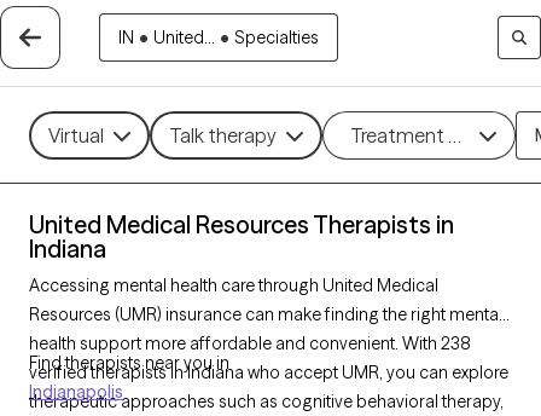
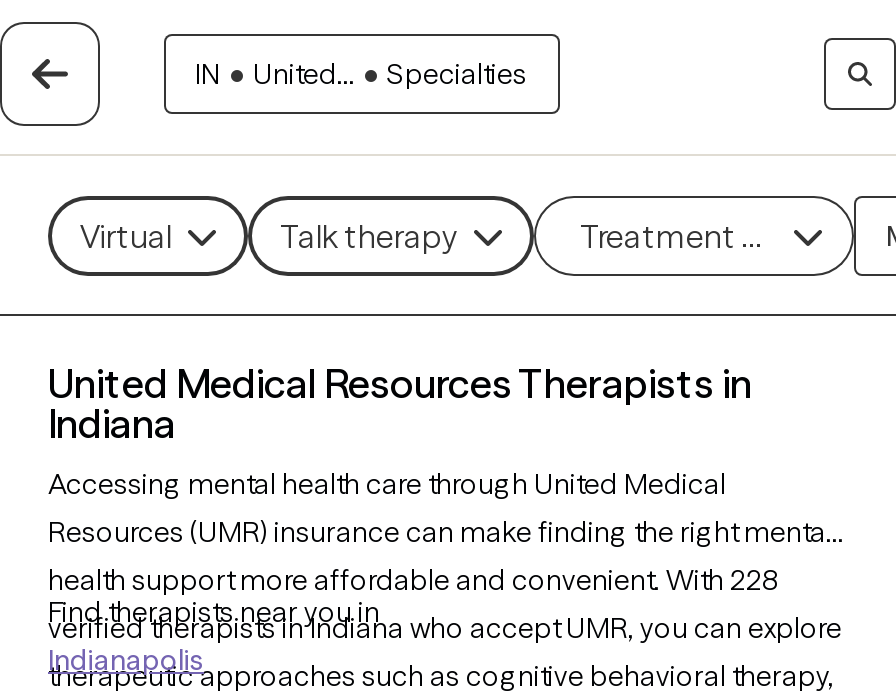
- health support more affordable and convenient. With 238
+ health support more affordable and convenient. With 228
